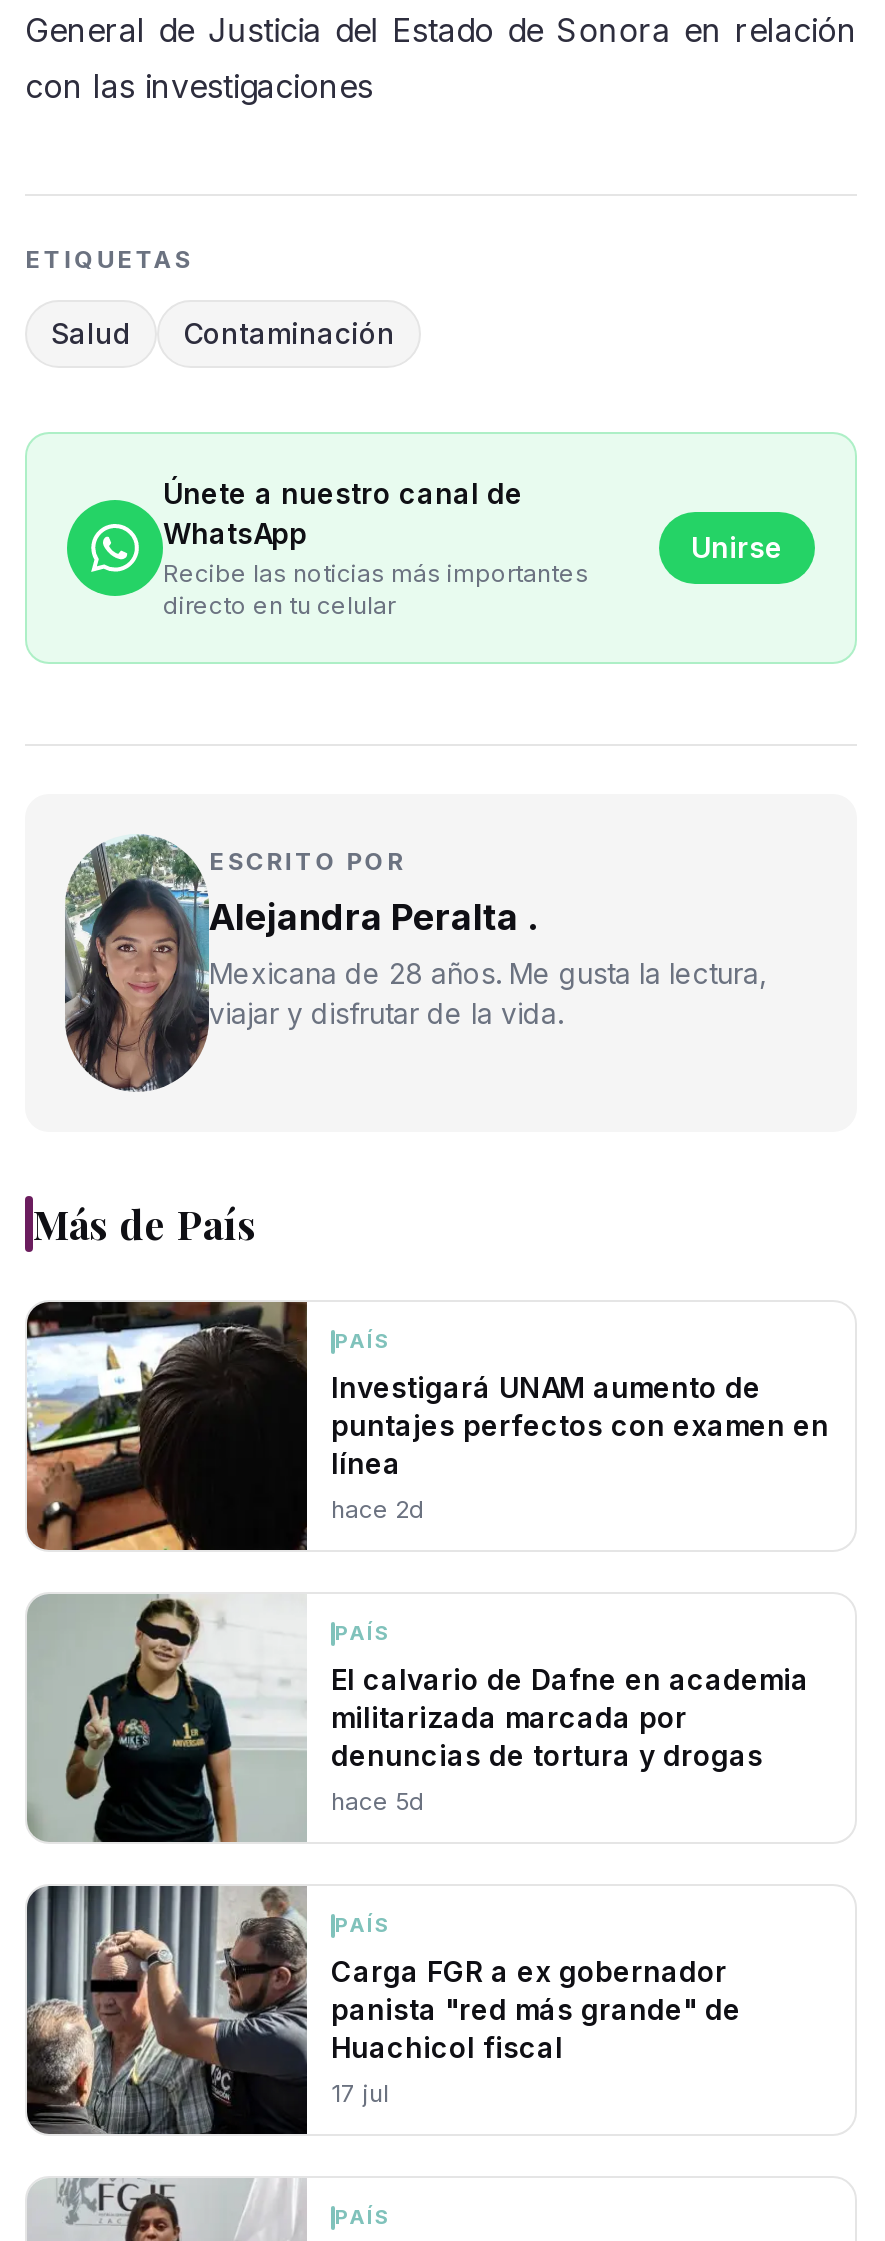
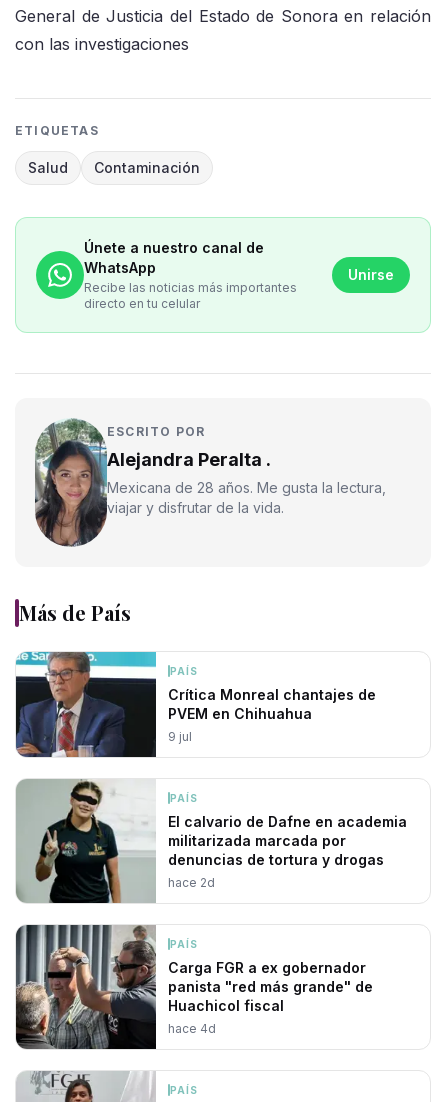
- [image]
- Investigará UNAM aumento de
- puntajes perfectos con examen en
- línea
- hace 2d
+ [image]
+ Crítica Monreal chantajes de
+ PVEM en Chihuahua
+ 9 jul

- hace 5d
+ hace 2d

- 17 jul
+ hace 4d
